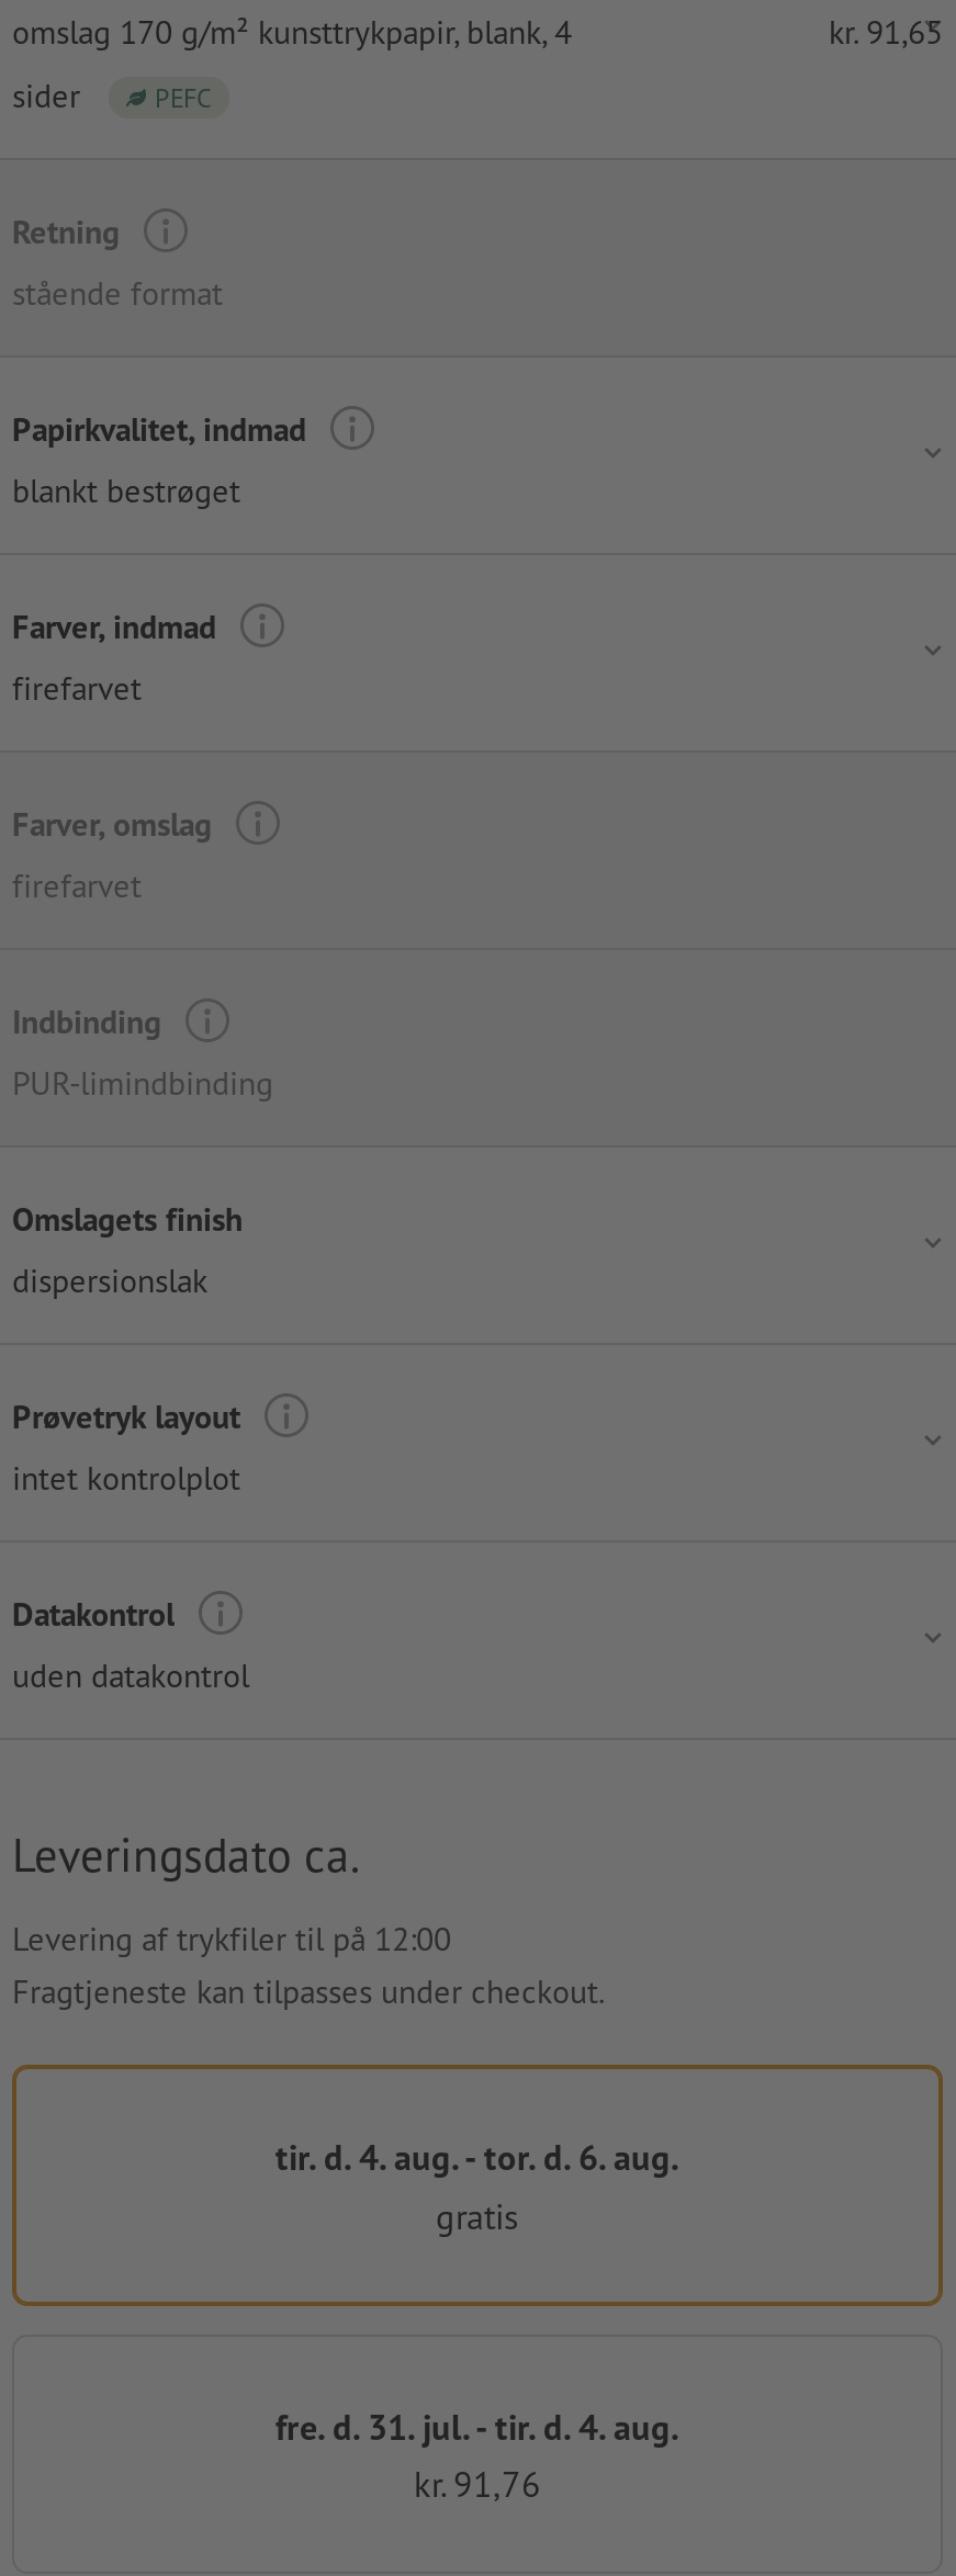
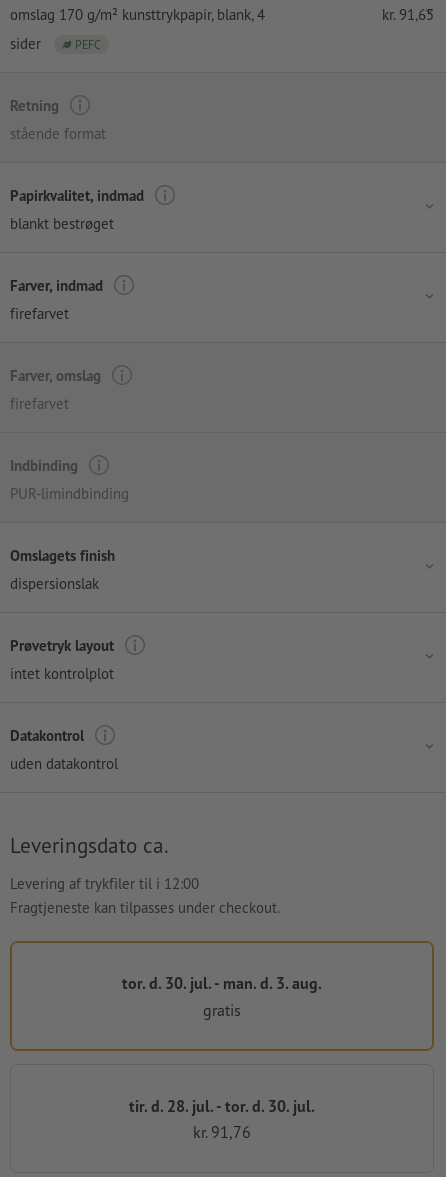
- Levering af trykfiler til på 12:00
+ Levering af trykfiler til i 12:00

- tir. d. 4. aug. - tor. d. 6. aug.
+ tor. d. 30. jul. - man. d. 3. aug.

- fre. d. 31. jul. - tir. d. 4. aug.
+ tir. d. 28. jul. - tor. d. 30. jul.
